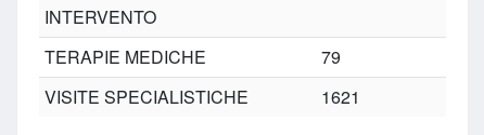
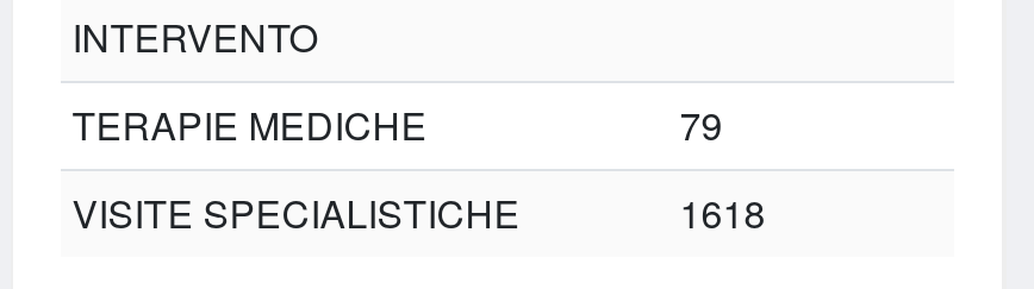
- 1621
+ 1618
